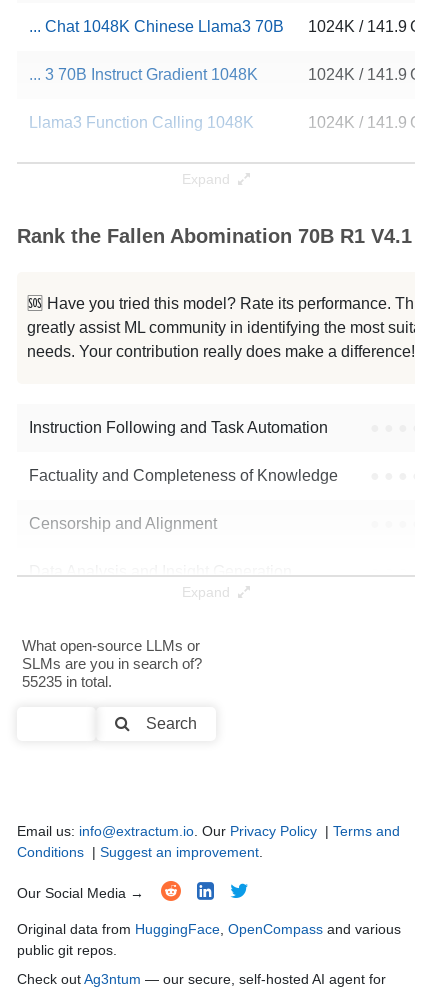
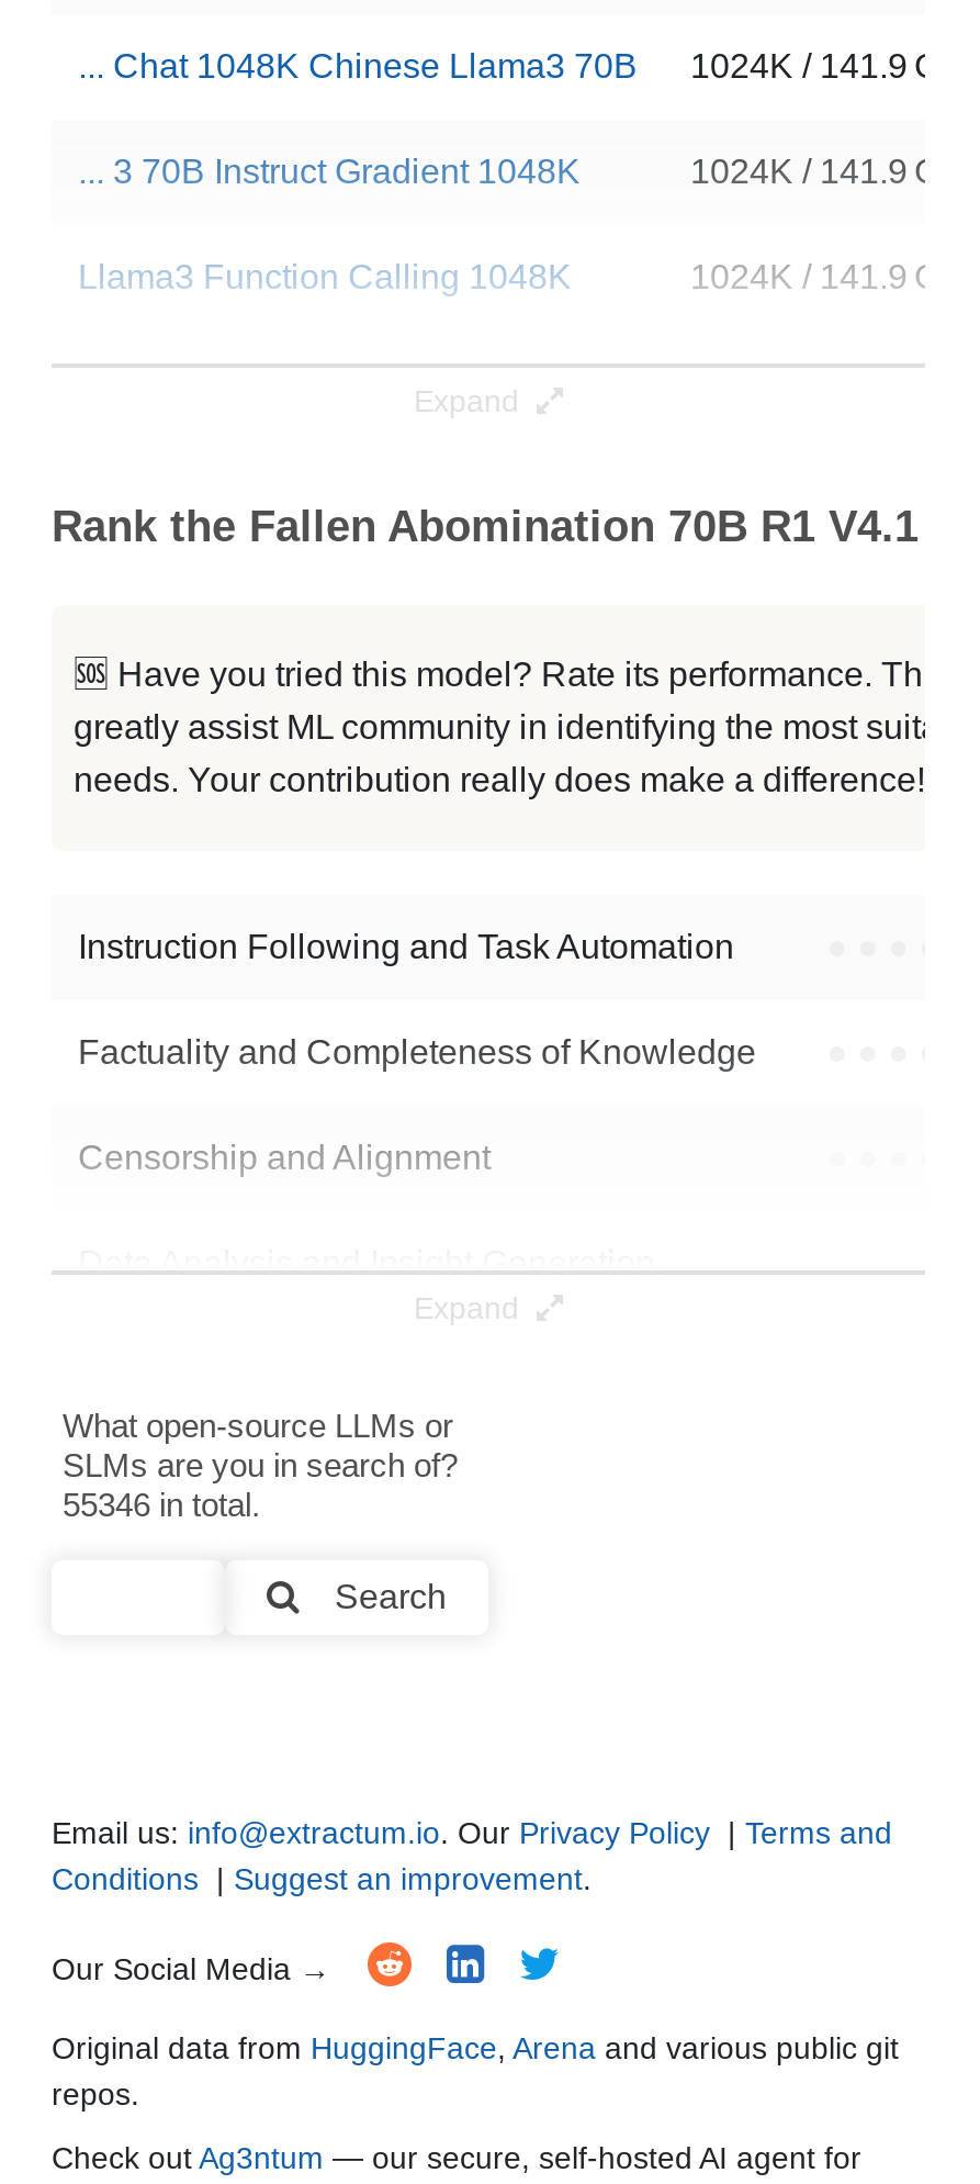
- 55235 in total.
+ 55346 in total.

- Original data from HuggingFace, OpenCompass and various
- public git repos.
+ Original data from HuggingFace, Arena and various public git
+ repos.
